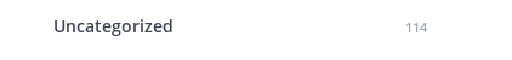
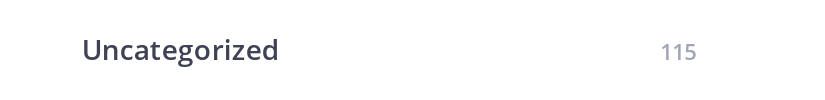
- 114
+ 115
